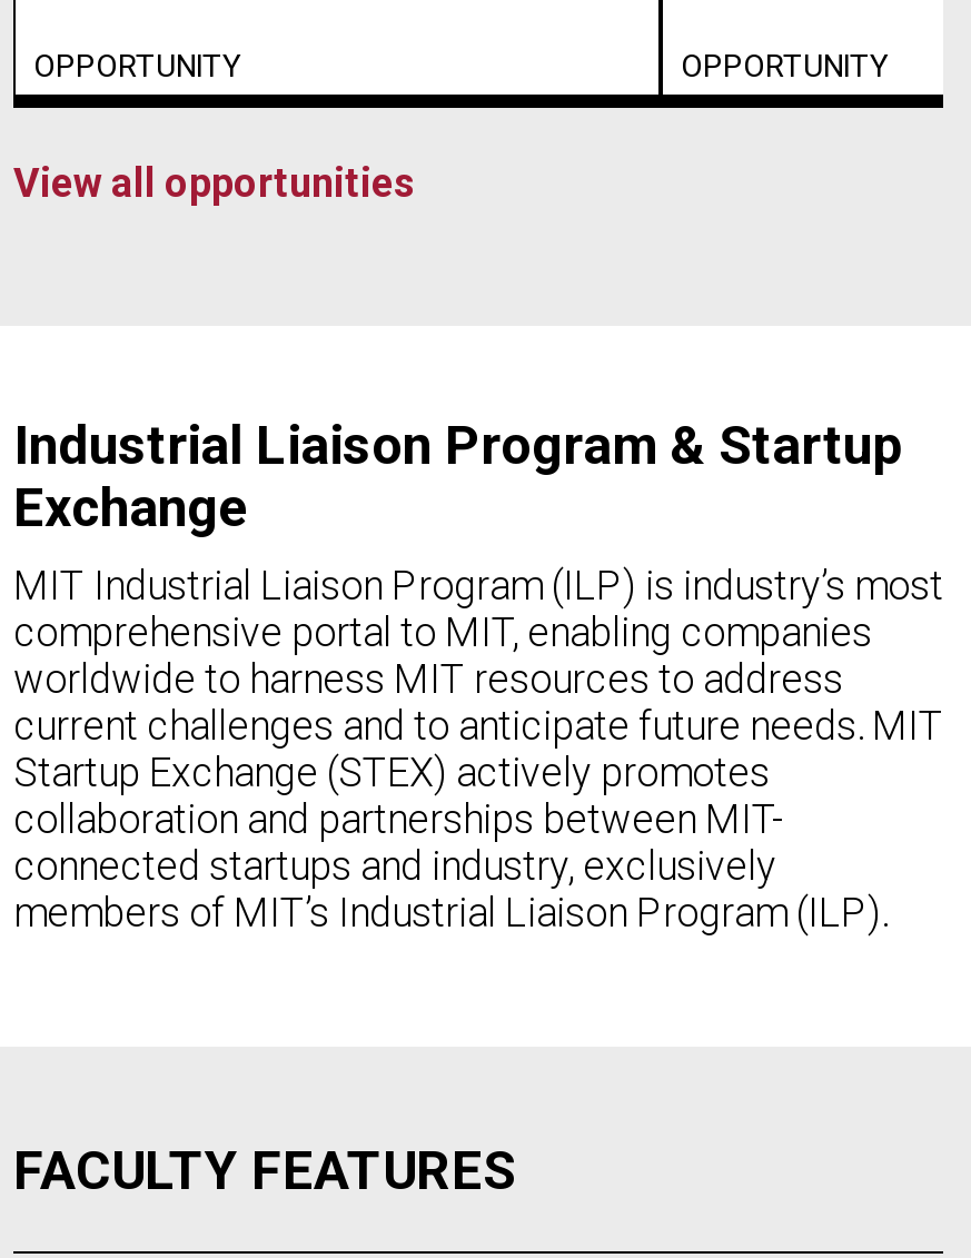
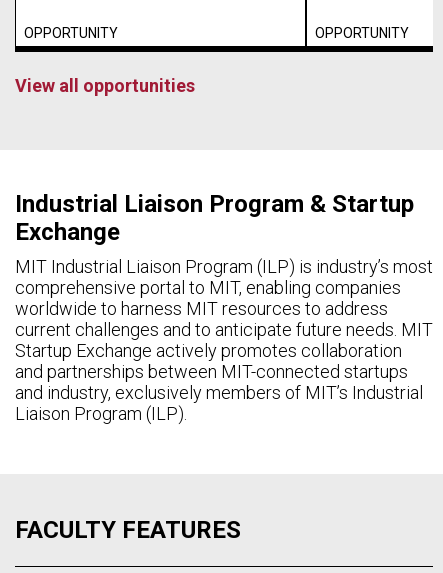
- Startup Exchange (STEX) actively promotes
- collaboration and partnerships between MIT-
- connected startups and industry, exclusively
- members of MIT’s Industrial Liaison Program (ILP).
+ Startup Exchange actively promotes collaboration
+ and partnerships between MIT-connected startups
+ and industry, exclusively members of MIT’s Industrial
+ Liaison Program (ILP).
